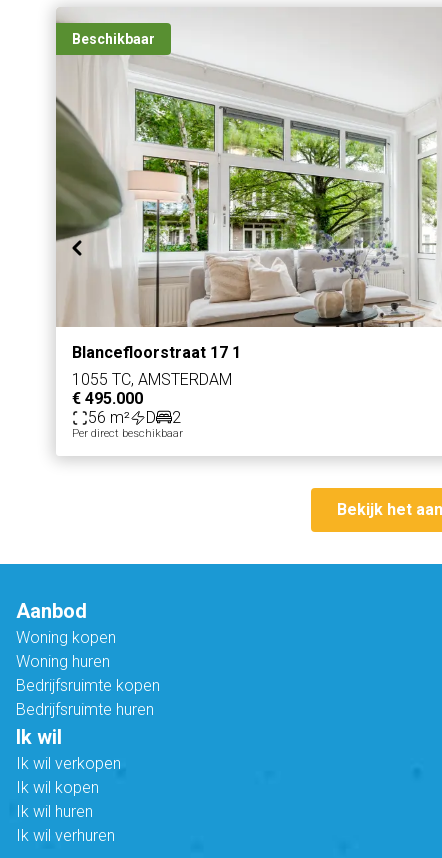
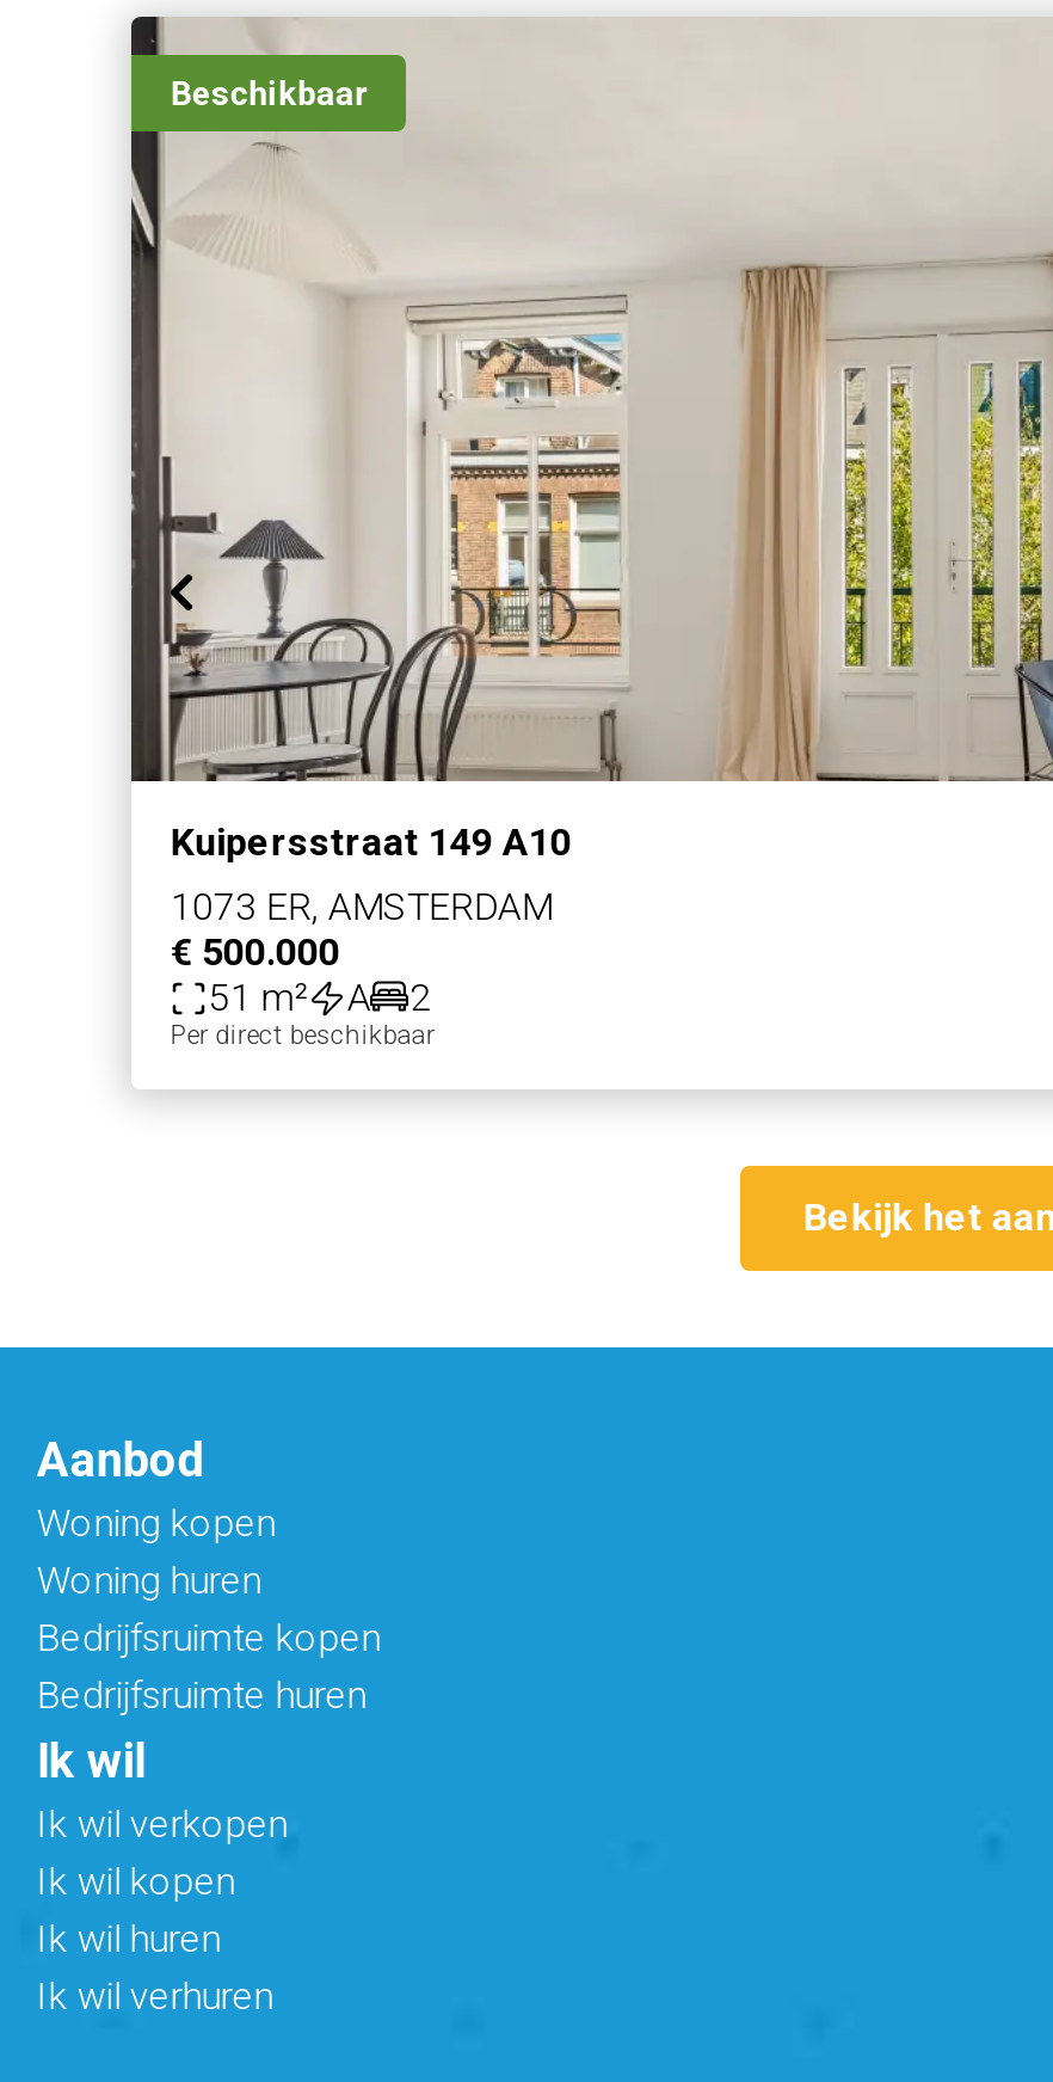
- [image]
- Blancefloorstraat 17 1
- 1055 TC, AMSTERDAM
- € 495.000
- 56 m²
- D
+ [image]
+ Kuipersstraat 149 A10
+ 1073 ER, AMSTERDAM
+ € 500.000
+ 51 m²
+ A
